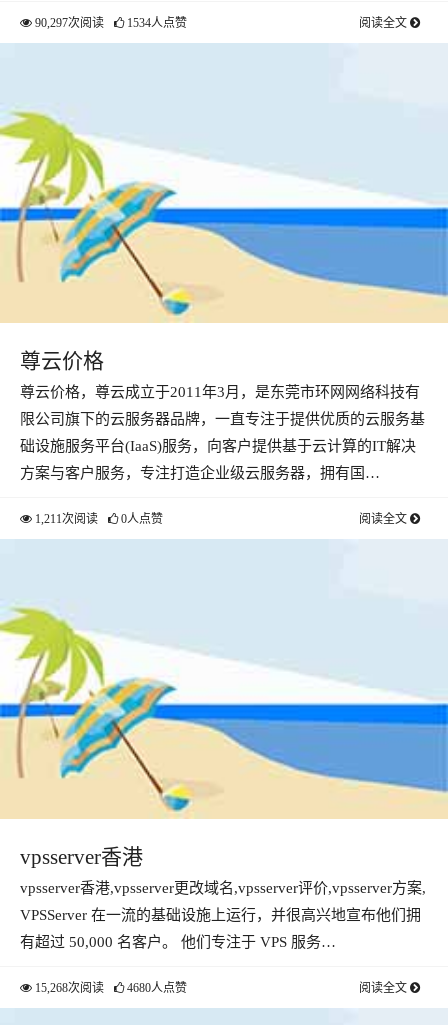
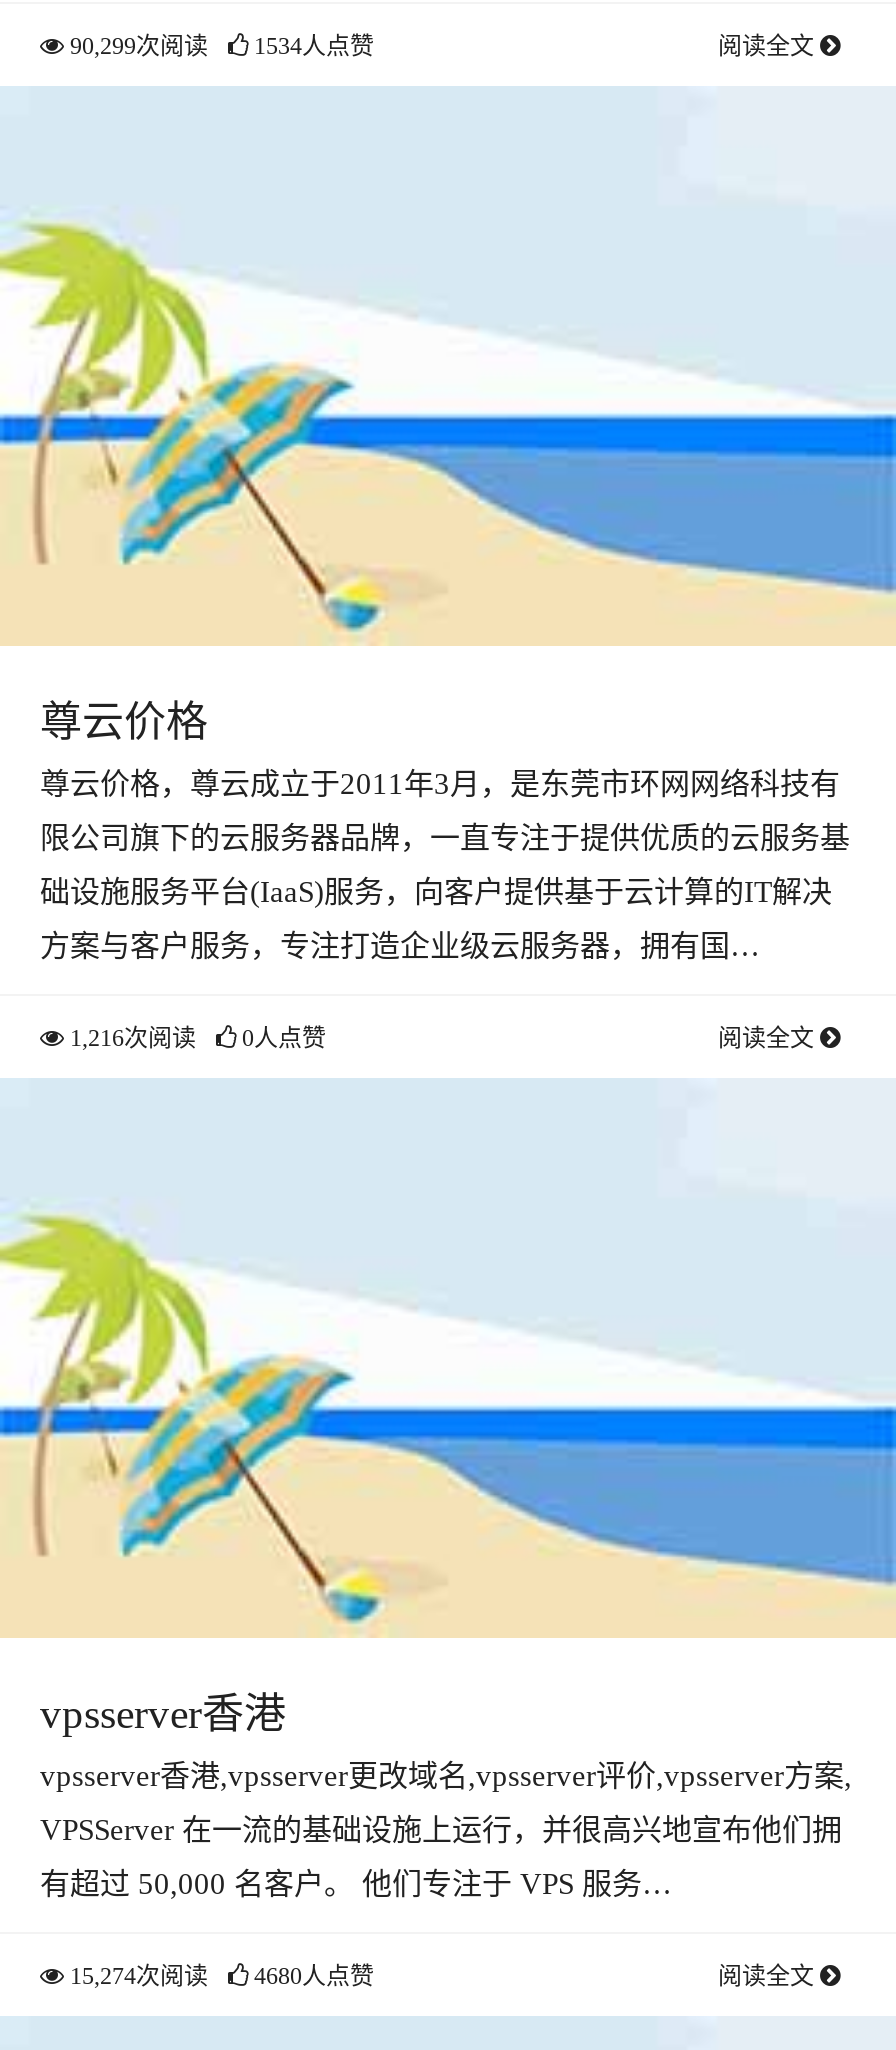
- 90,297次阅读 1534人点赞
+ 90,299次阅读 1534人点赞

- 1,211次阅读 0人点赞
+ 1,216次阅读 0人点赞

- 15,268次阅读 4680人点赞
+ 15,274次阅读 4680人点赞
